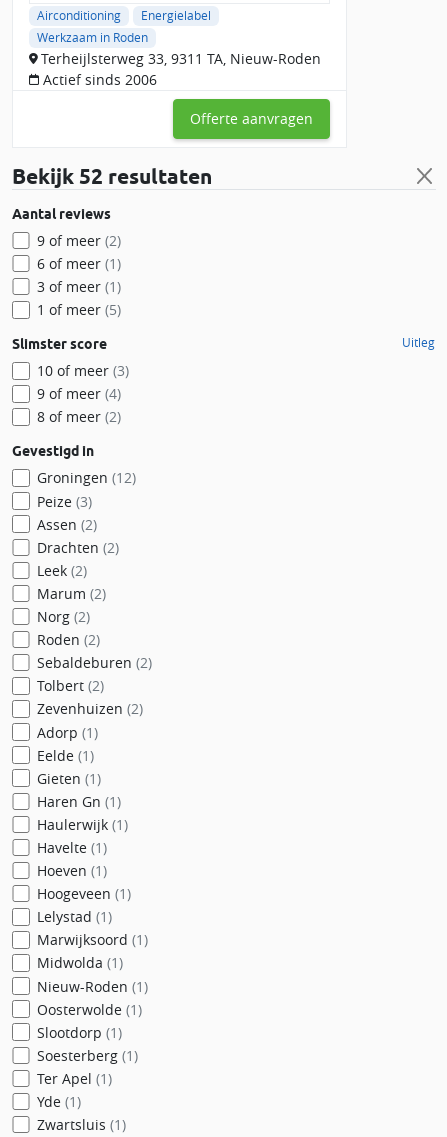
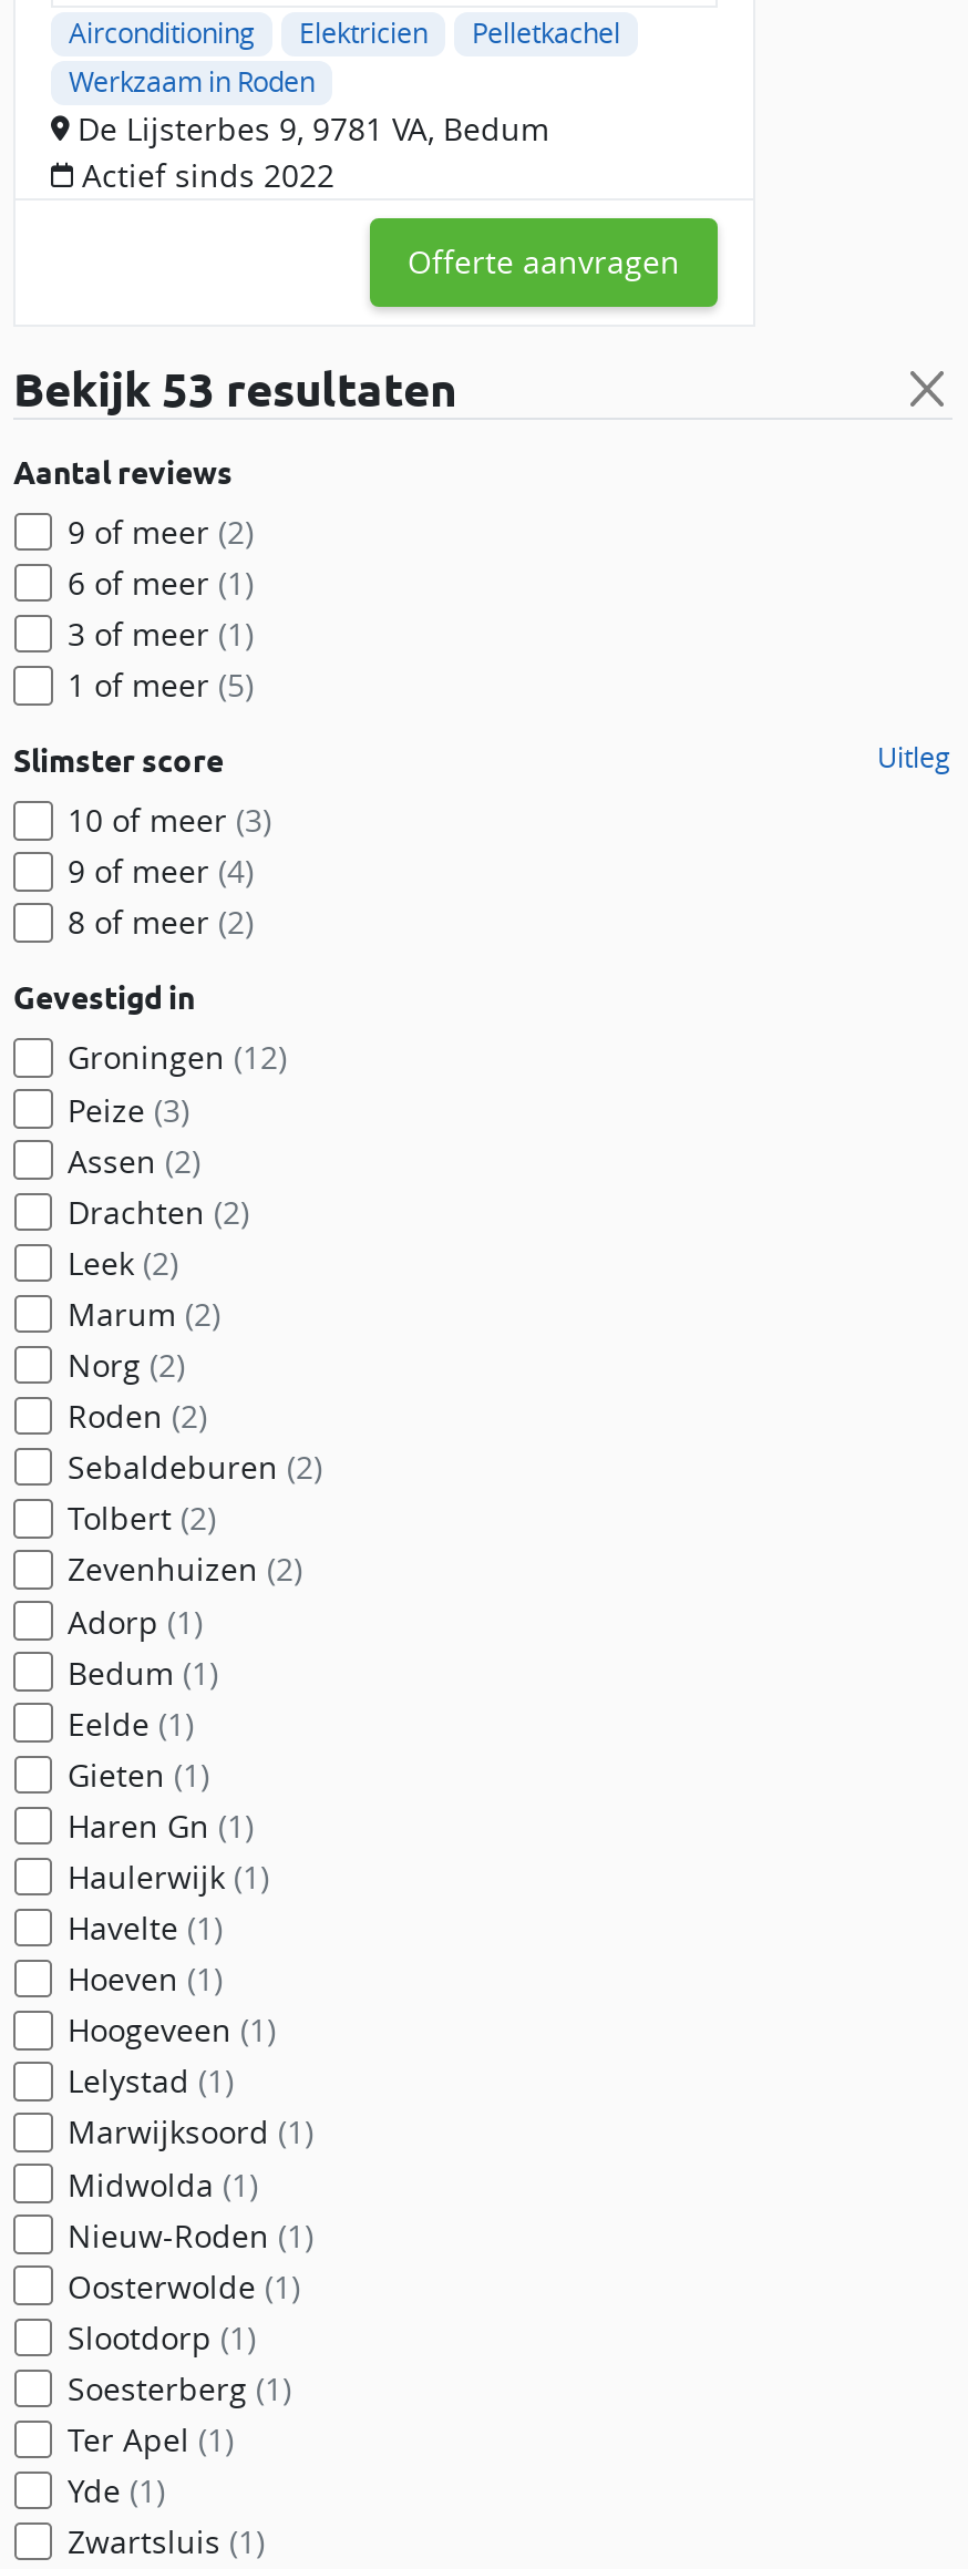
- Energielabel
+ Elektricien
+ Pelletkachel

- Terheijlsterweg 33, 9311 TA, Nieuw-Roden
- Actief sinds 2006
+ De Lijsterbes 9, 9781 VA, Bedum
+ Actief sinds 2022

- Bekijk 52 resultaten
+ Bekijk 53 resultaten

+ Bedum (1)
